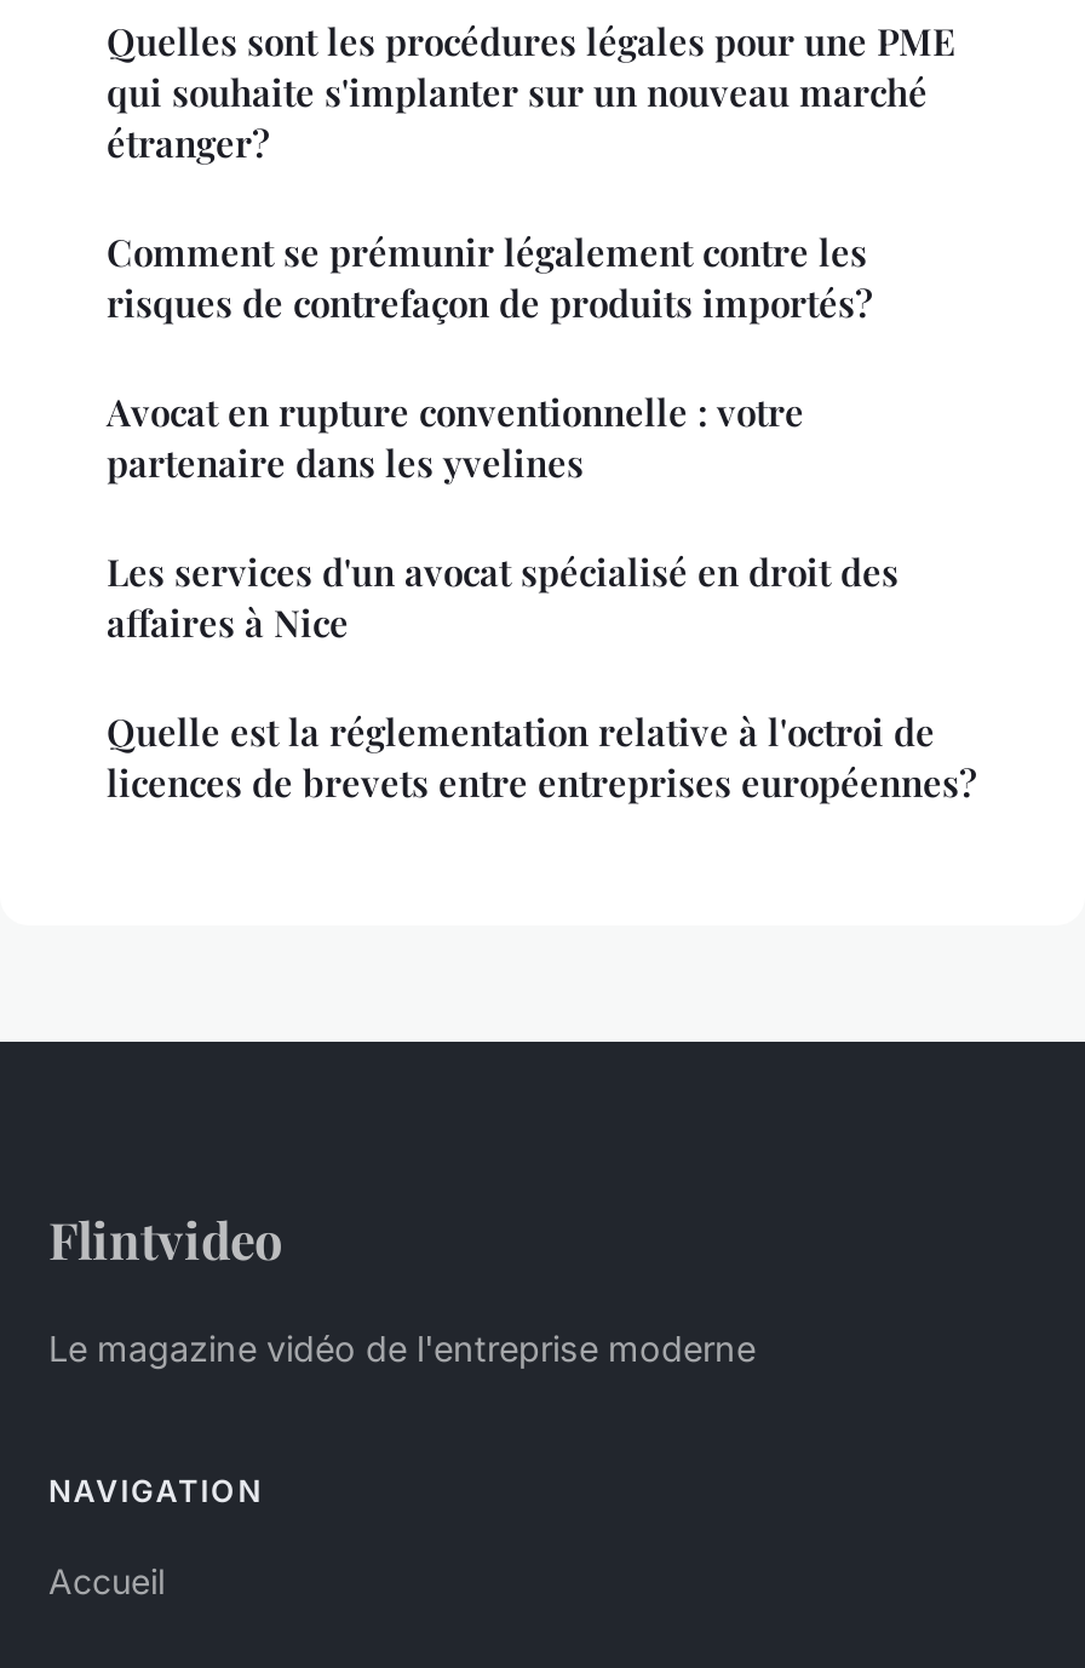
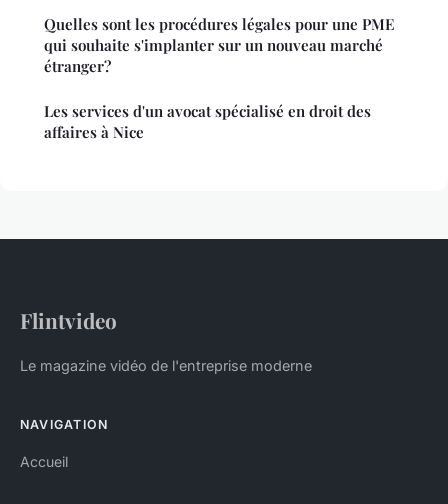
- Comment se prémunir légalement contre les
- risques de contrefaçon de produits importés?
- Avocat en rupture conventionnelle : votre
- partenaire dans les yvelines

- Quelle est la réglementation relative à l'octroi de
- licences de brevets entre entreprises européennes?
